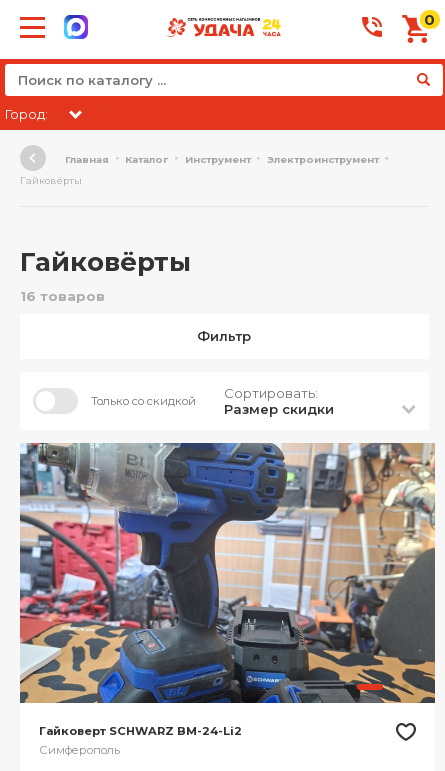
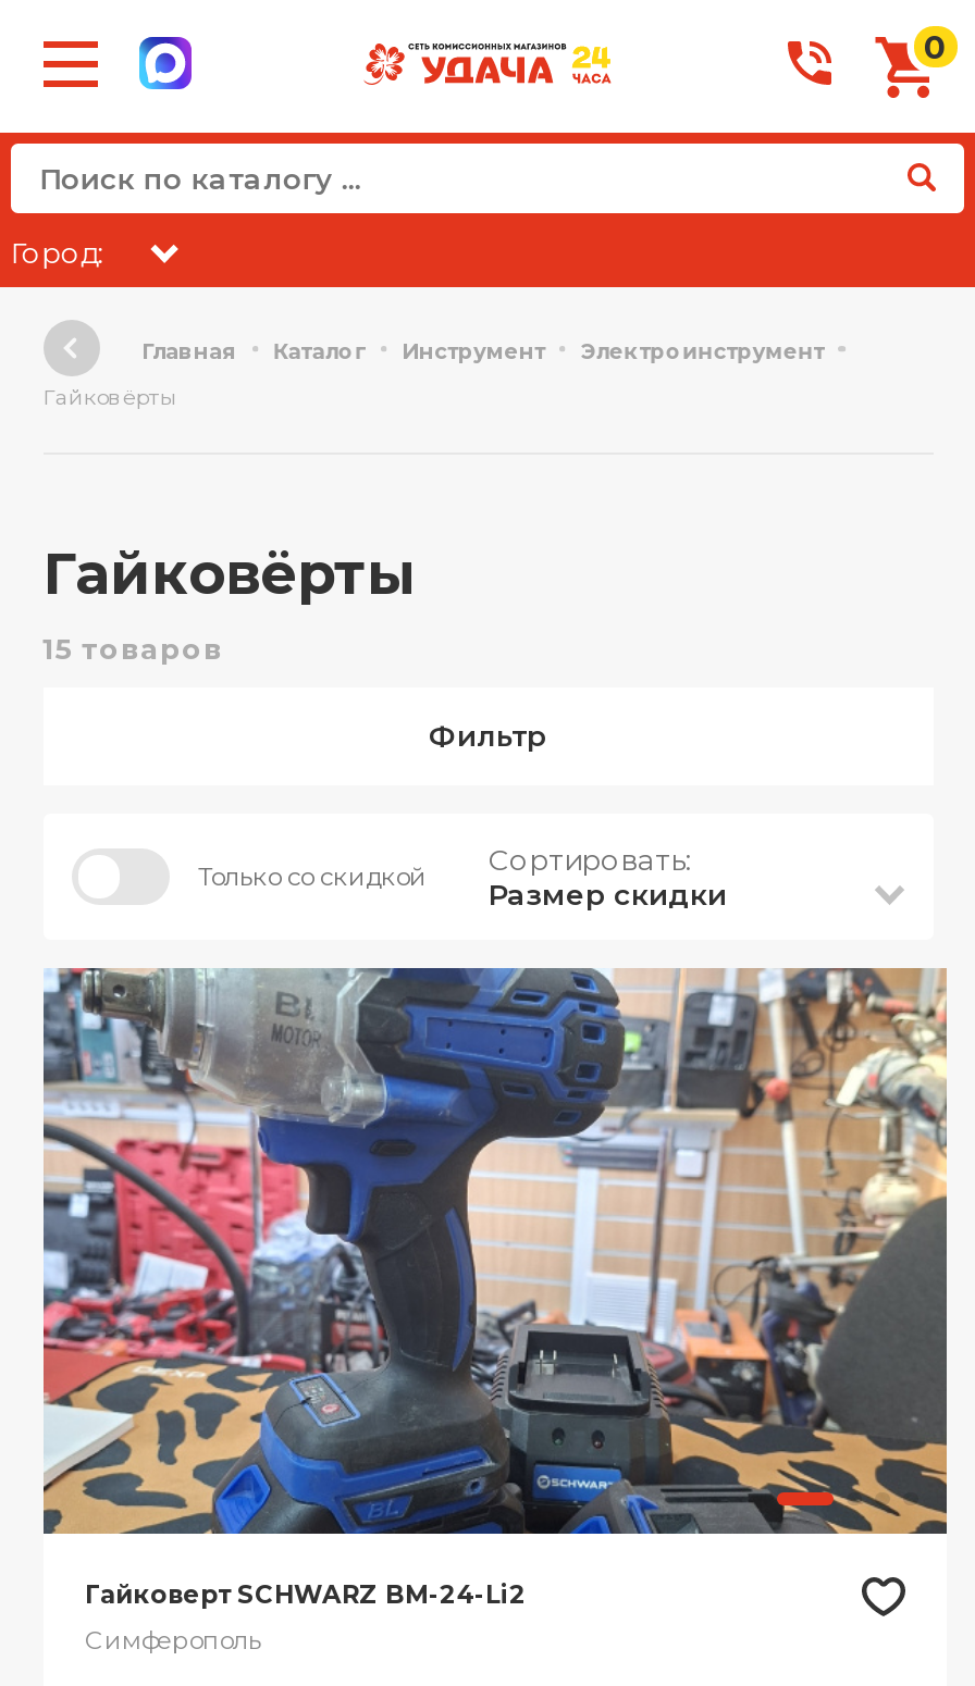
- 16 товаров
+ 15 товаров
